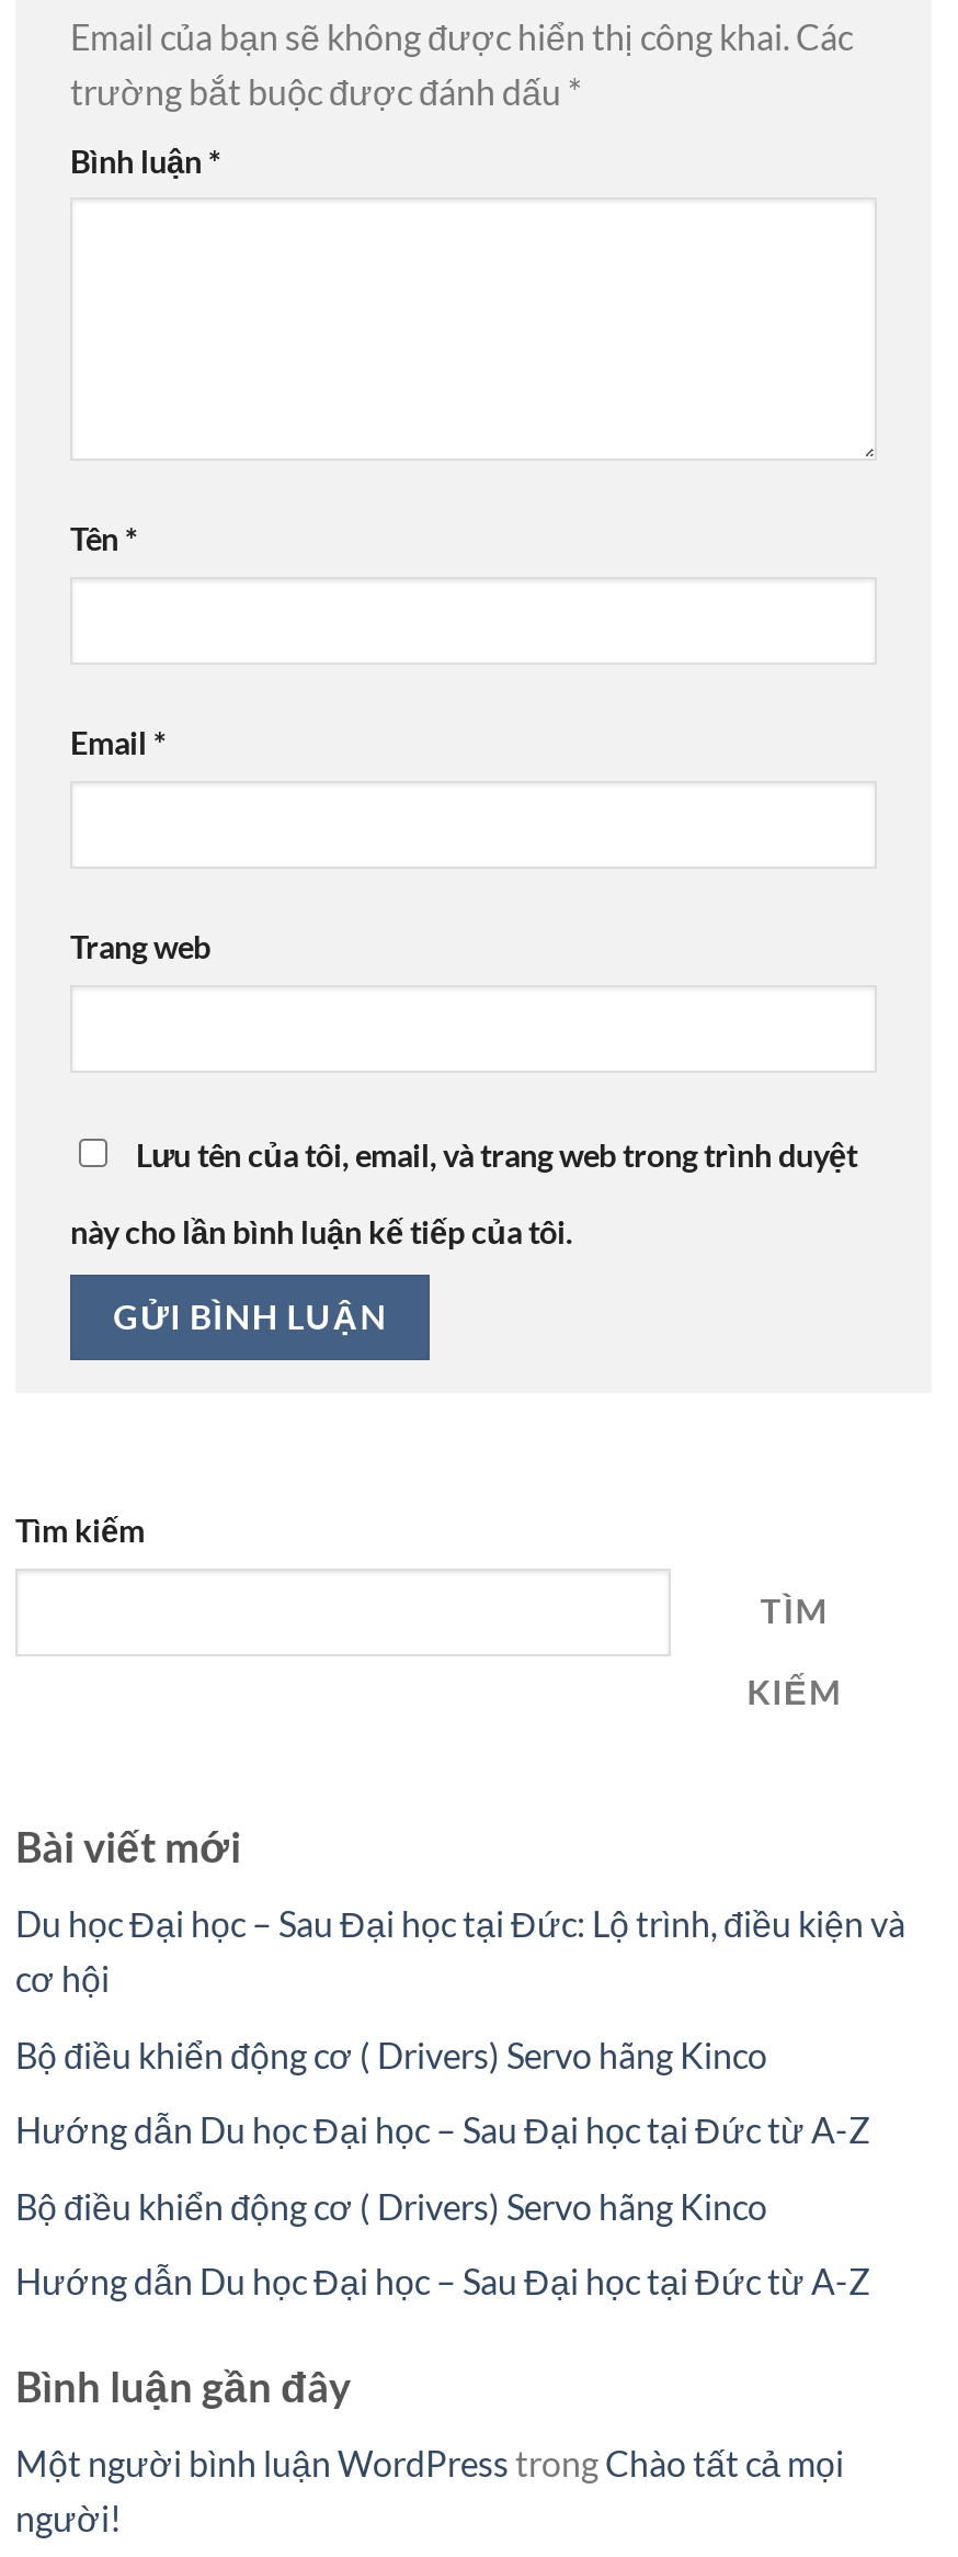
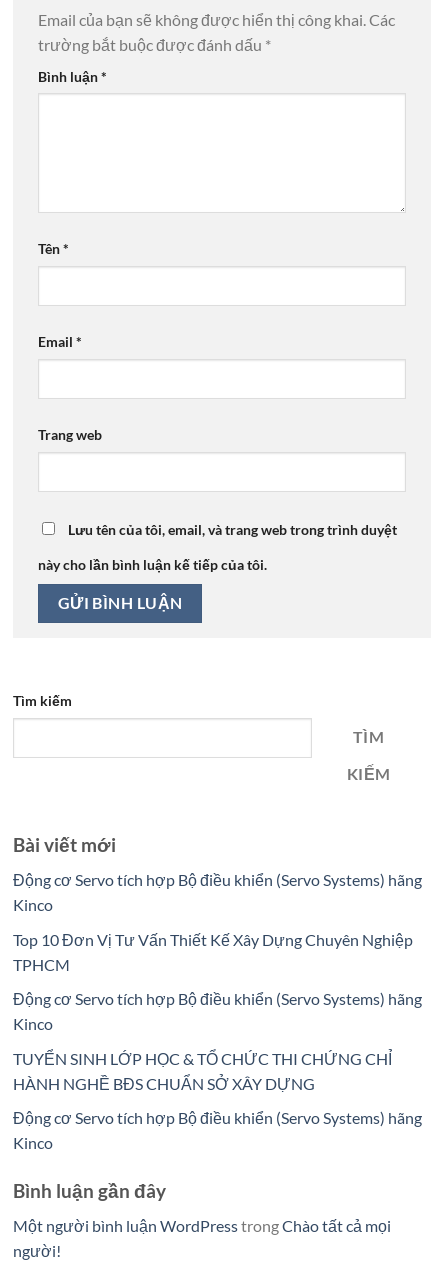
- Du học Đại học – Sau Đại học tại Đức: Lộ trình, điều kiện và
- cơ hội
+ Động cơ Servo tích hợp Bộ điều khiển (Servo Systems) hãng
+ Kinco

- Bộ điều khiển động cơ ( Drivers) Servo hãng Kinco
+ Top 10 Đơn Vị Tư Vấn Thiết Kế Xây Dựng Chuyên Nghiệp
+ TPHCM

- Hướng dẫn Du học Đại học – Sau Đại học tại Đức từ A-Z
+ Động cơ Servo tích hợp Bộ điều khiển (Servo Systems) hãng
+ Kinco

- Bộ điều khiển động cơ ( Drivers) Servo hãng Kinco
+ TUYỂN SINH LỚP HỌC & TỔ CHỨC THI CHỨNG CHỈ
+ HÀNH NGHỀ BĐS CHUẨN SỞ XÂY DỰNG

- Hướng dẫn Du học Đại học – Sau Đại học tại Đức từ A-Z
+ Động cơ Servo tích hợp Bộ điều khiển (Servo Systems) hãng
+ Kinco
